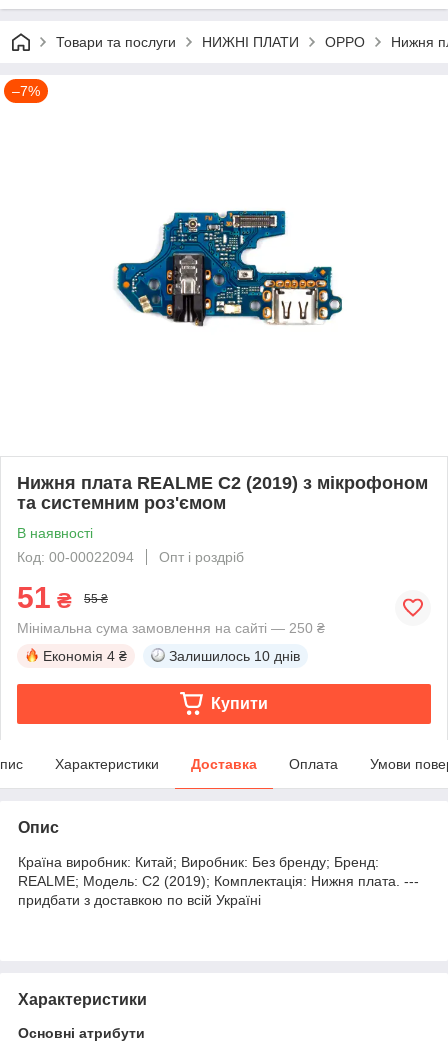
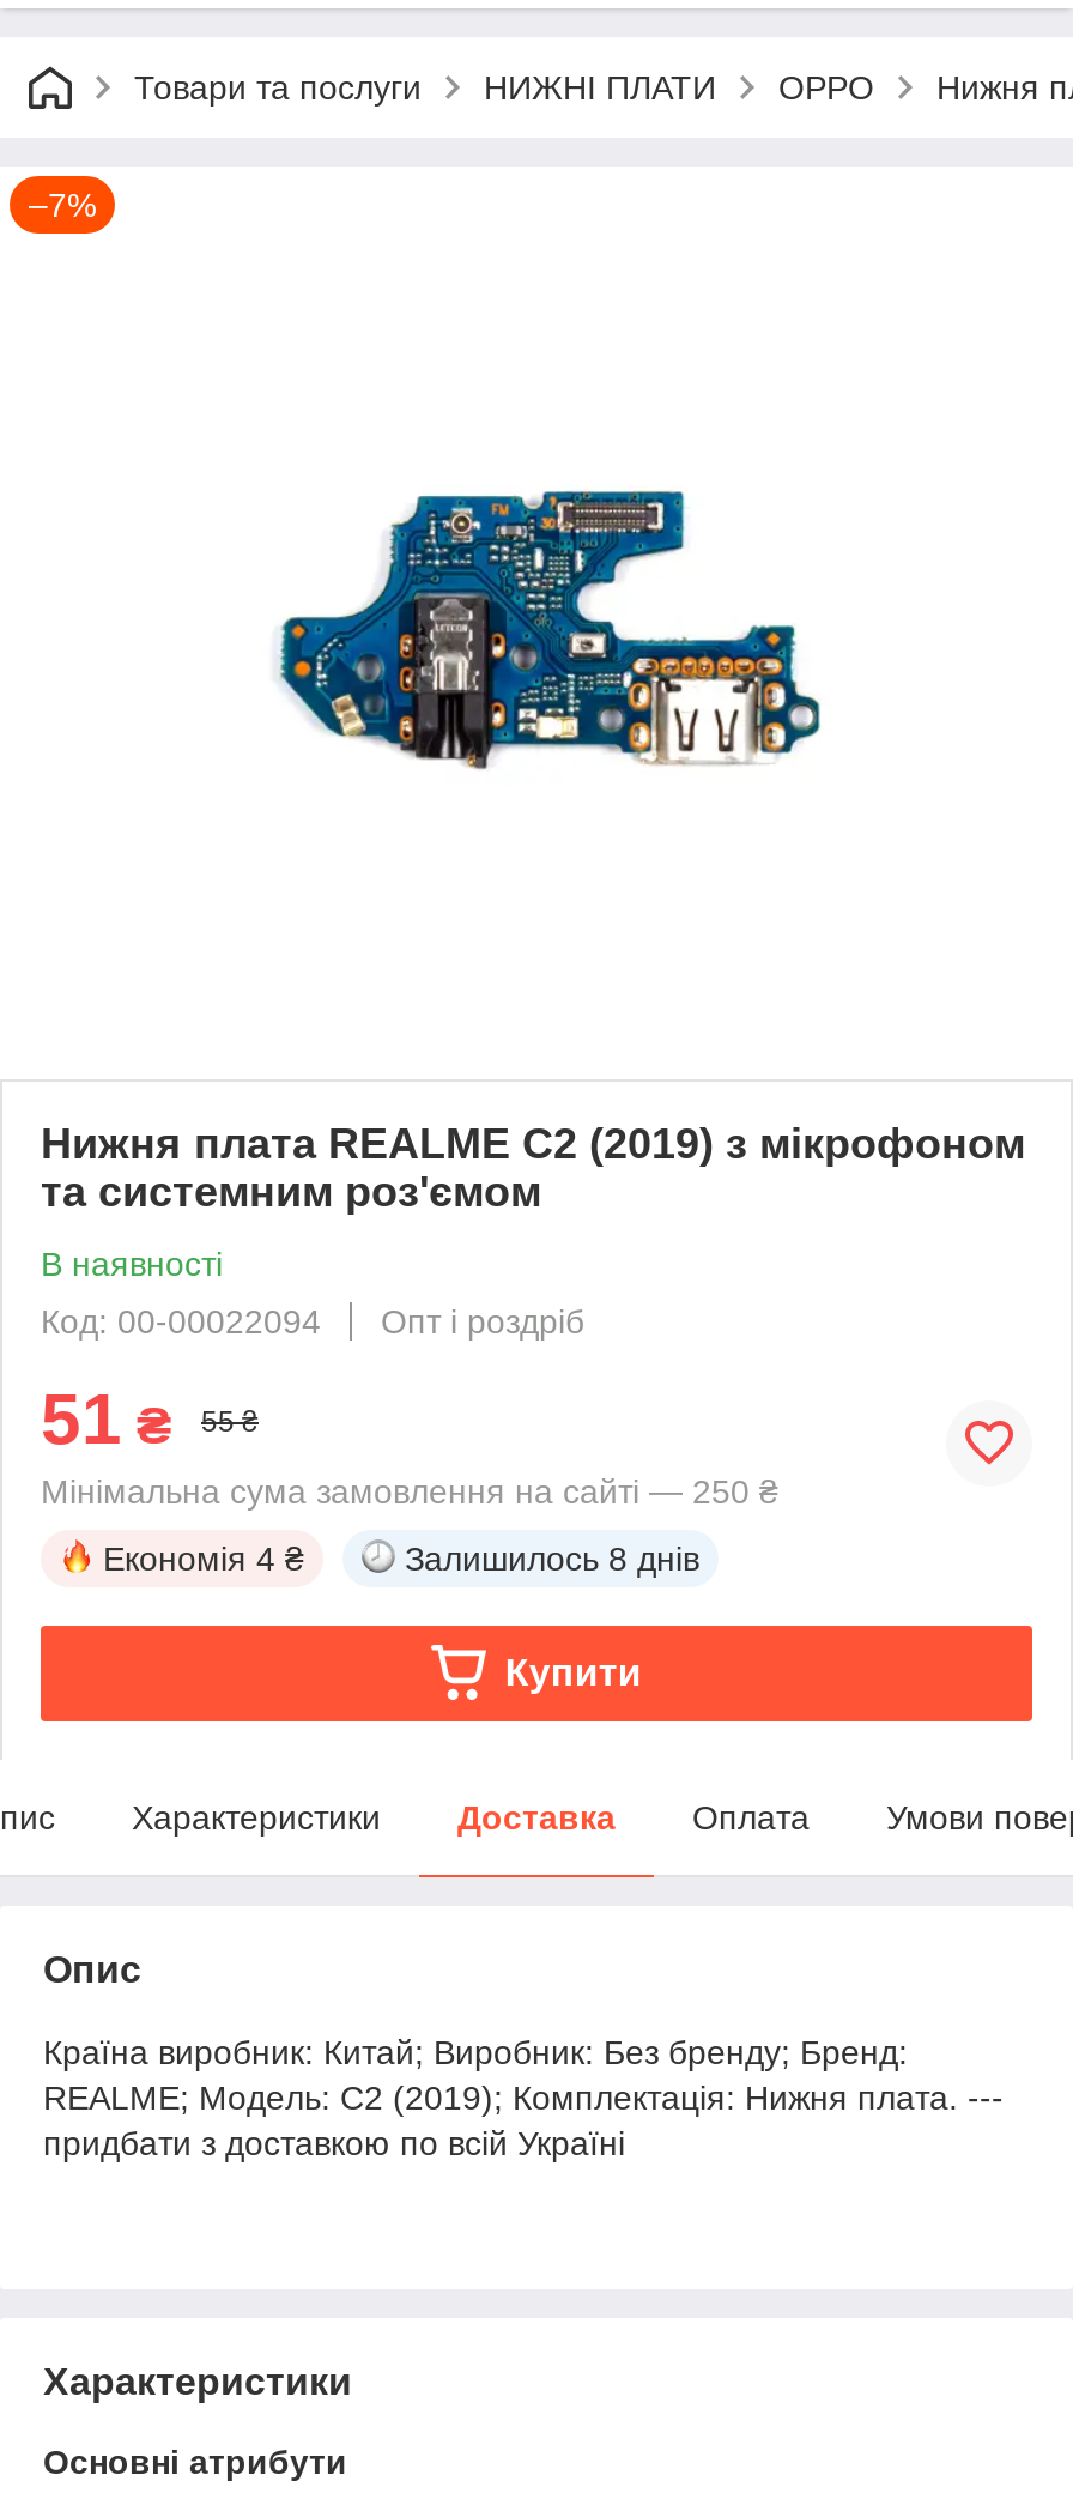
- Залишилось 10 днів
+ Залишилось 8 днів
